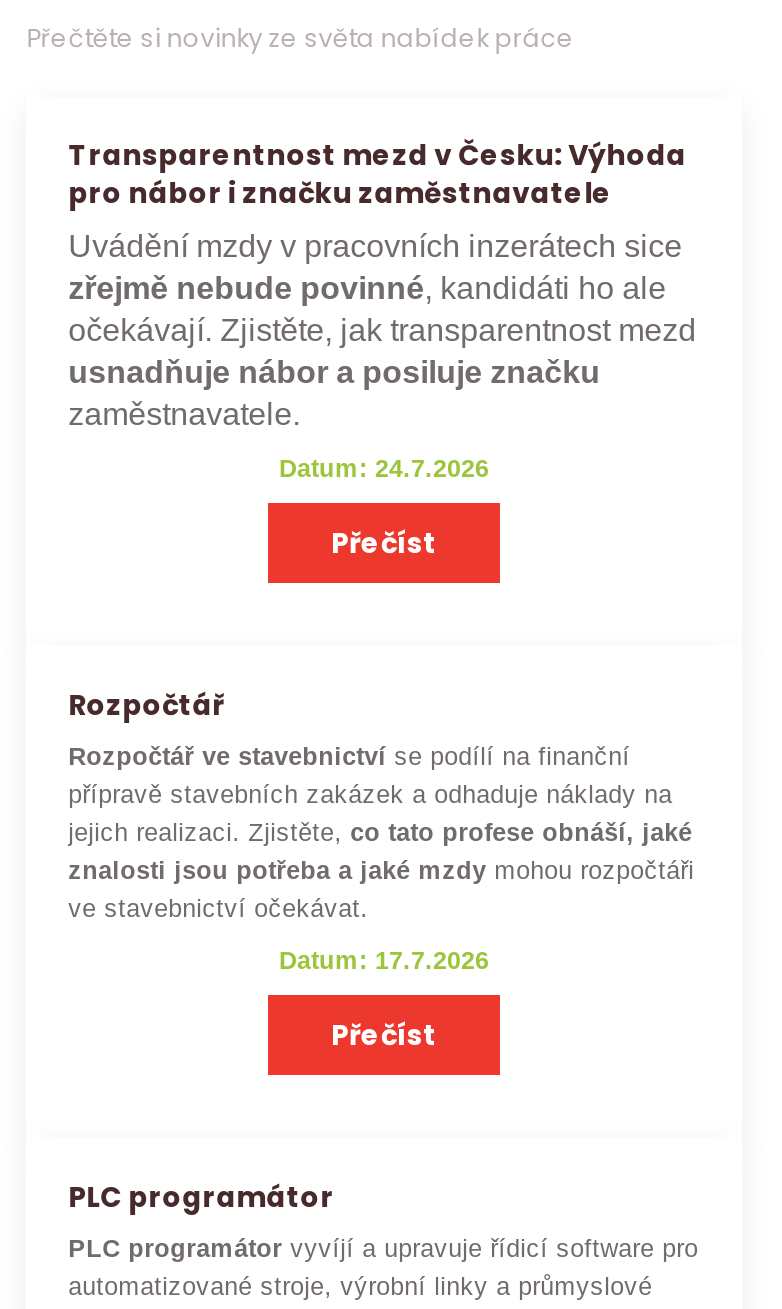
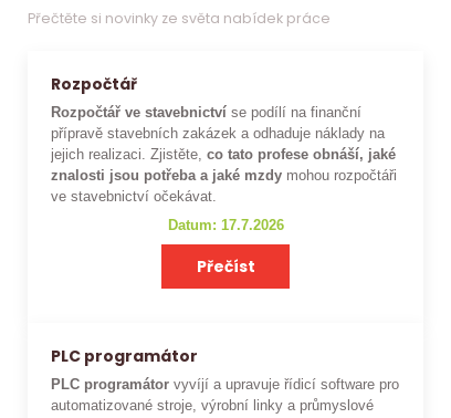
- Transparentnost mezd v Česku: Výhoda
- pro nábor i značku zaměstnavatele
- Uvádění mzdy v pracovních inzerátech sice
- zřejmě nebude povinné, kandidáti ho ale
- očekávají. Zjistěte, jak transparentnost mezd
- usnadňuje nábor a posiluje značku
- zaměstnavatele.
- Datum: 24.7.2026
- Přečíst
